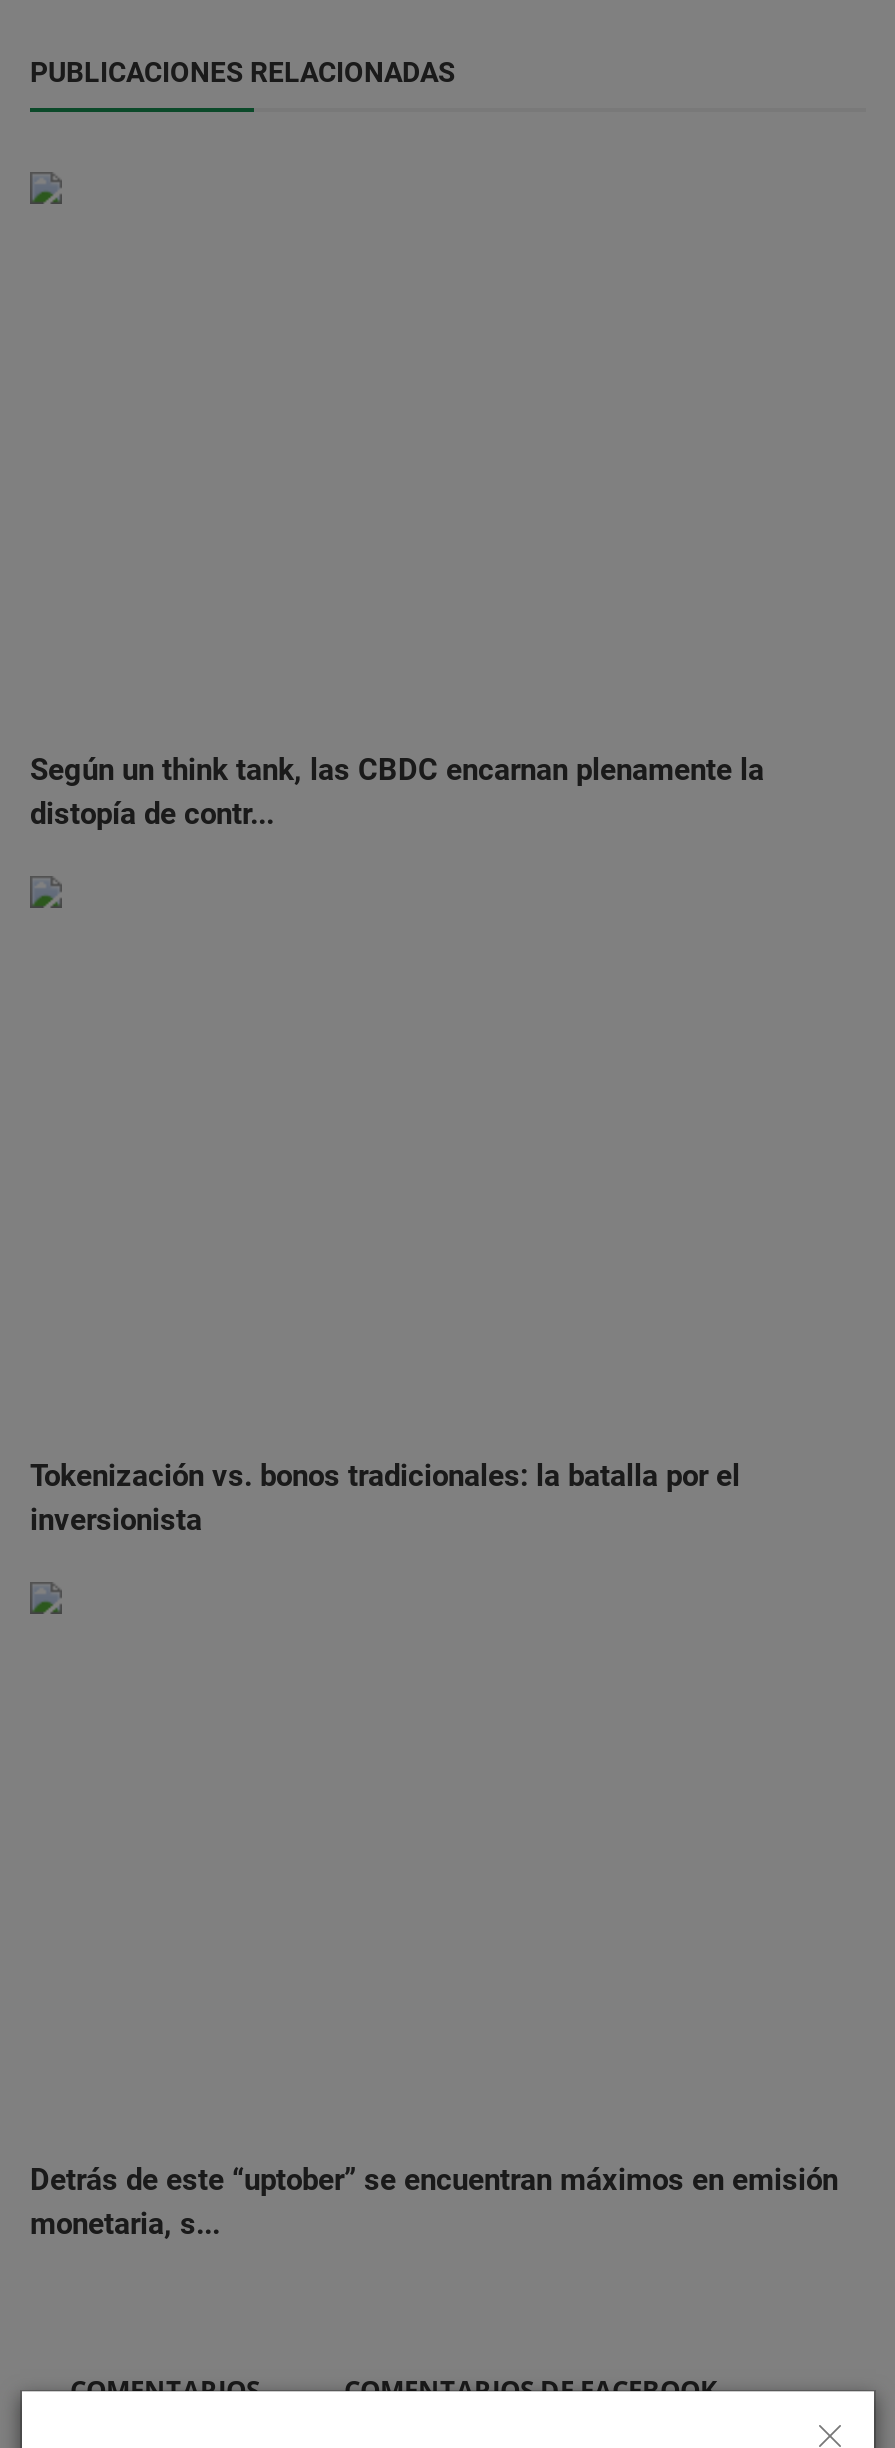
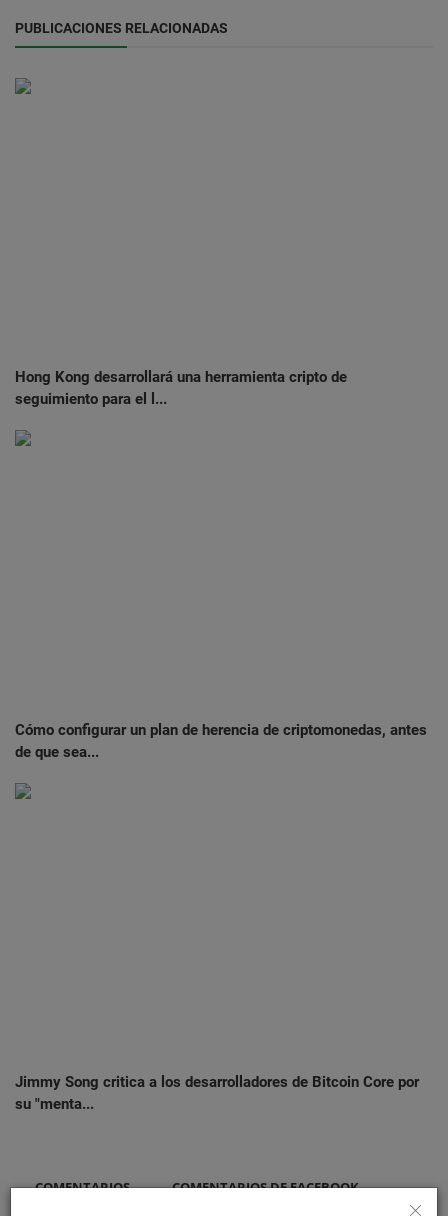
- Según un think tank, las CBDC encarnan plenamente la
- distopía de contr...
+ Hong Kong desarrollará una herramienta cripto de
+ seguimiento para el l...

- Tokenización vs. bonos tradicionales: la batalla por el
- inversionista
+ Cómo configurar un plan de herencia de criptomonedas, antes
+ de que sea...

- Detrás de este “uptober” se encuentran máximos en emisión
- monetaria, s...
+ Jimmy Song critica a los desarrolladores de Bitcoin Core por
+ su "menta...
